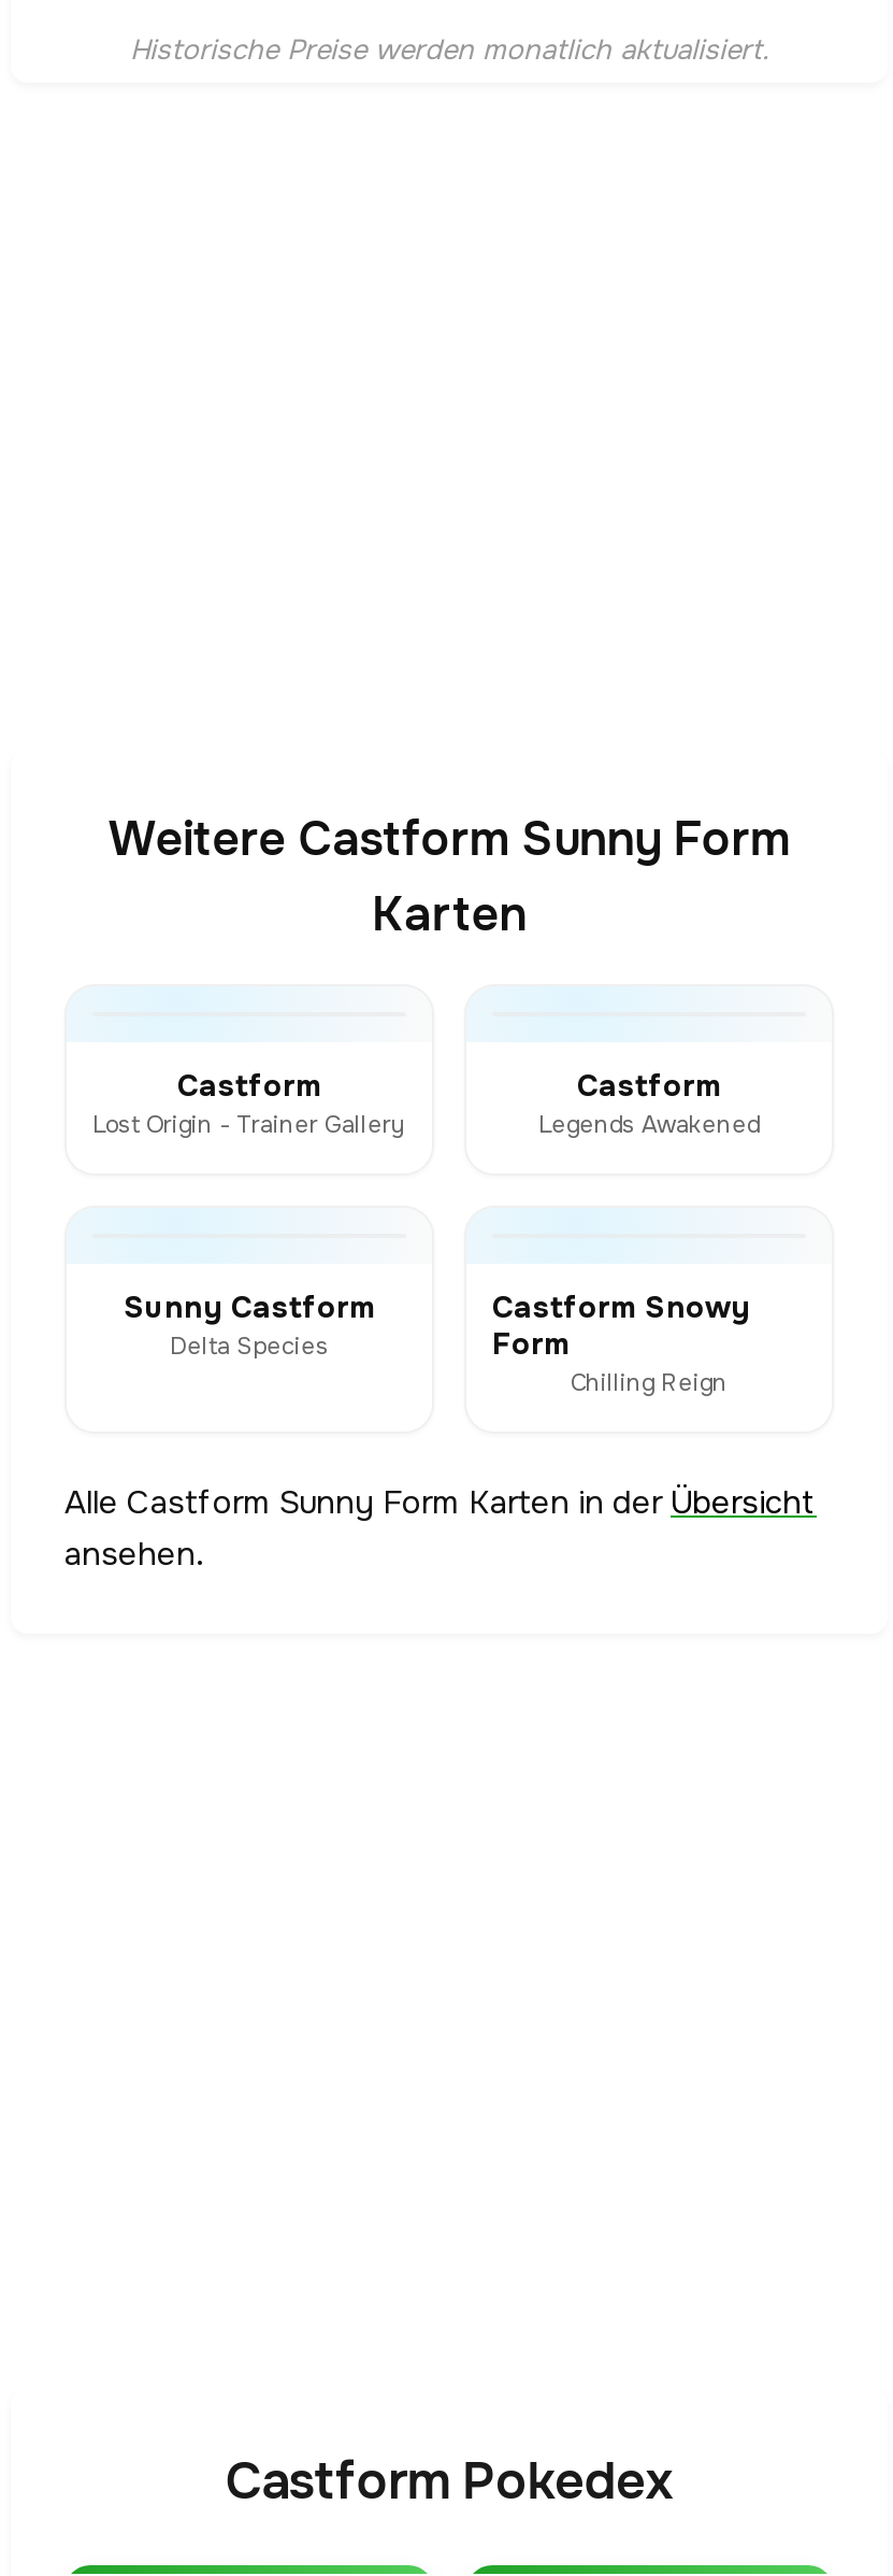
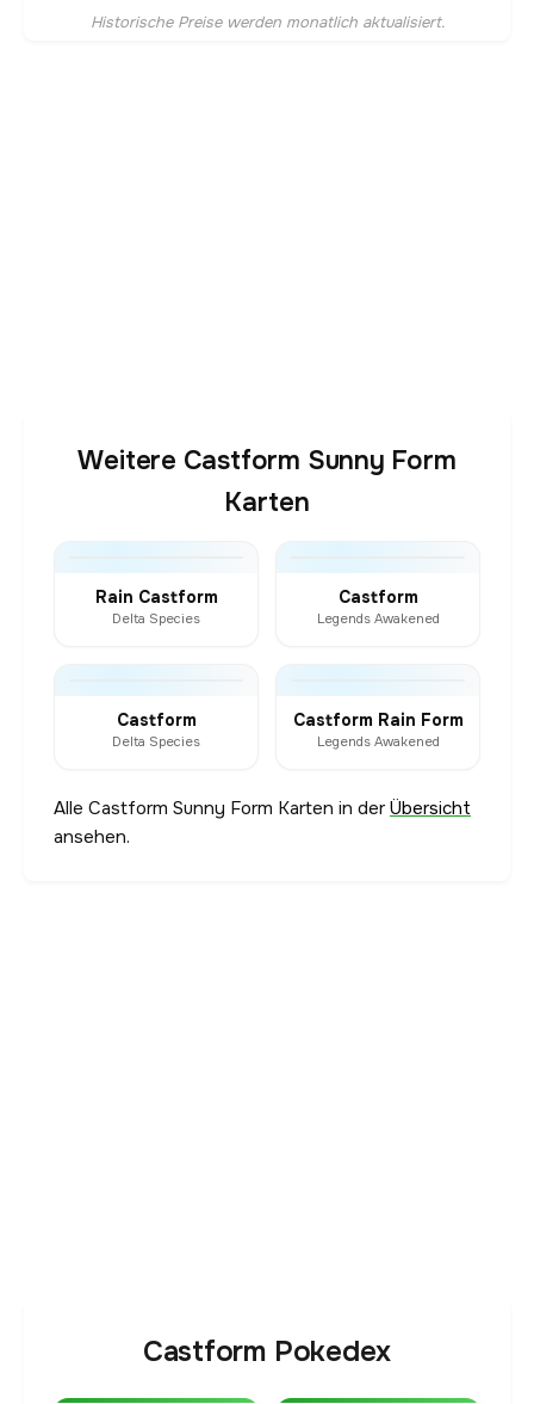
- Castform
- Lost Origin - Trainer Gallery
+ Rain Castform
+ Delta Species

- Sunny Castform
+ Castform

- Castform Snowy
- Form
- Chilling Reign
+ Castform Rain Form
+ Legends Awakened
